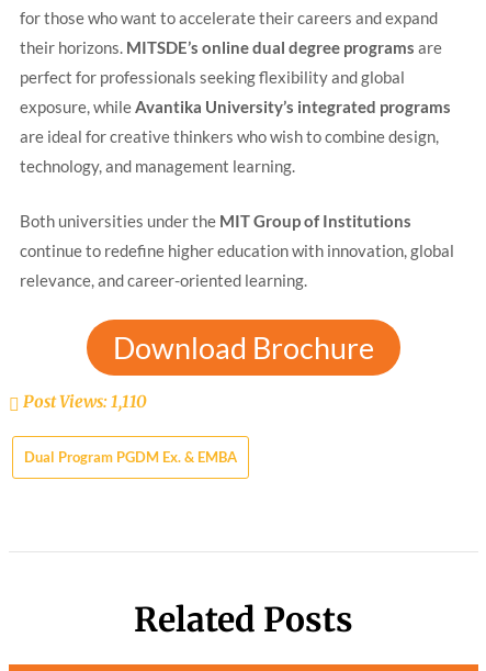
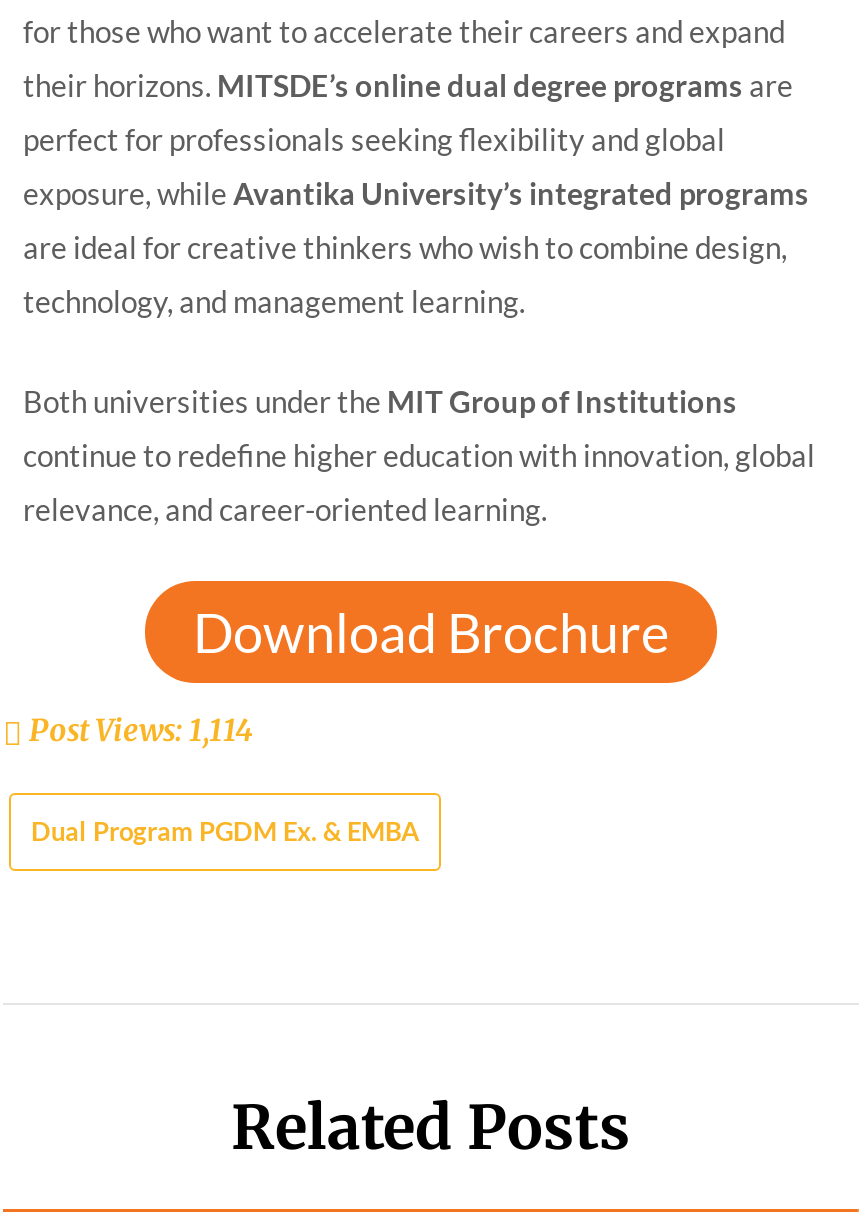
- Post Views: 1,110
+ Post Views: 1,114
